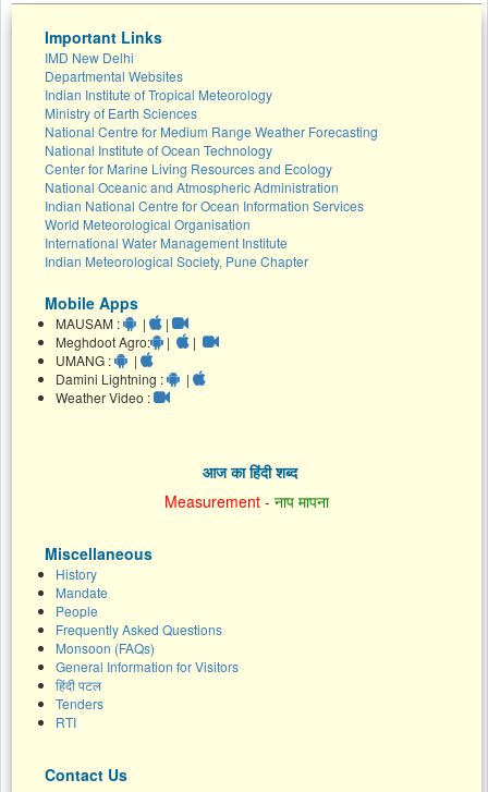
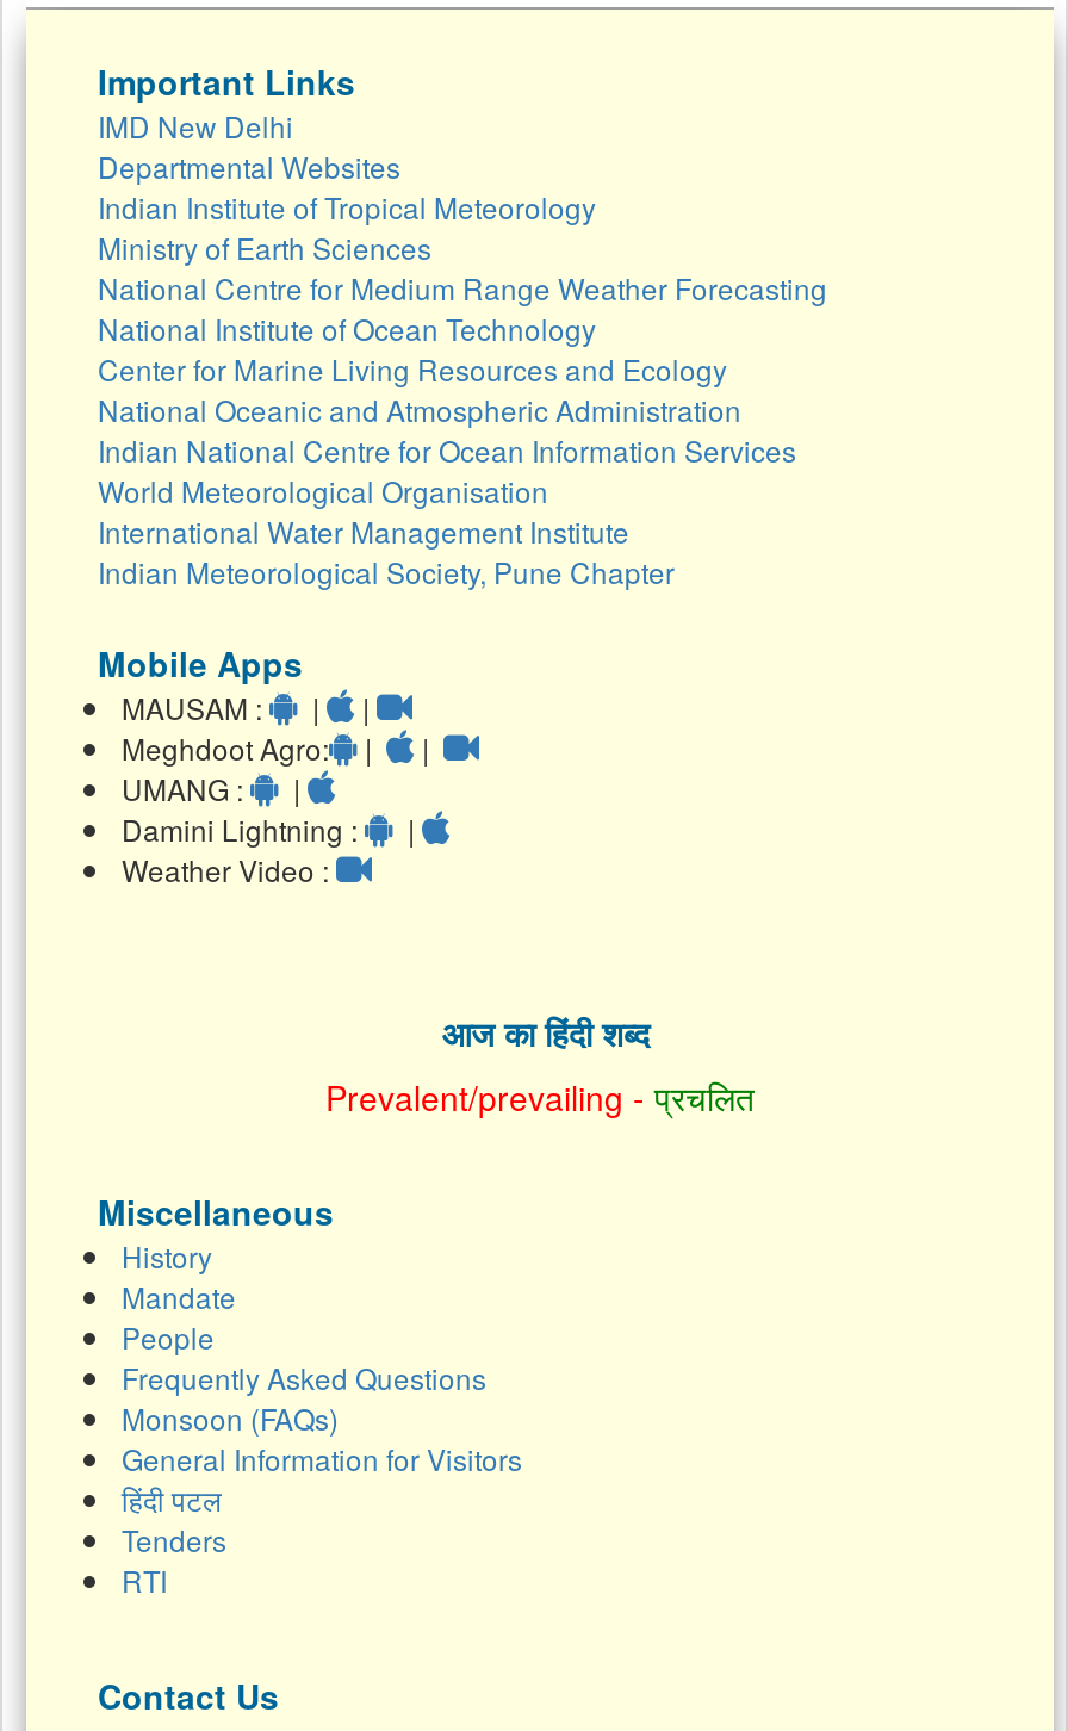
- Measurement - नाप मापना
+ Prevalent/prevailing - प्रचलित
